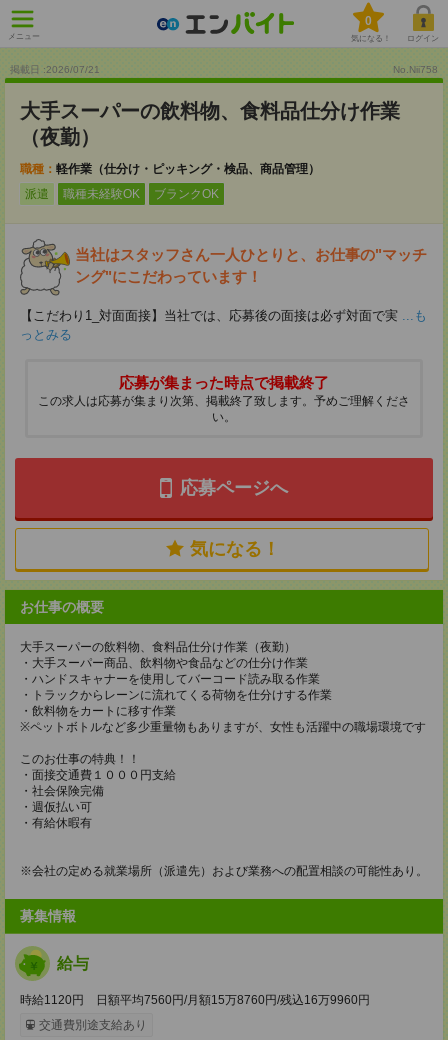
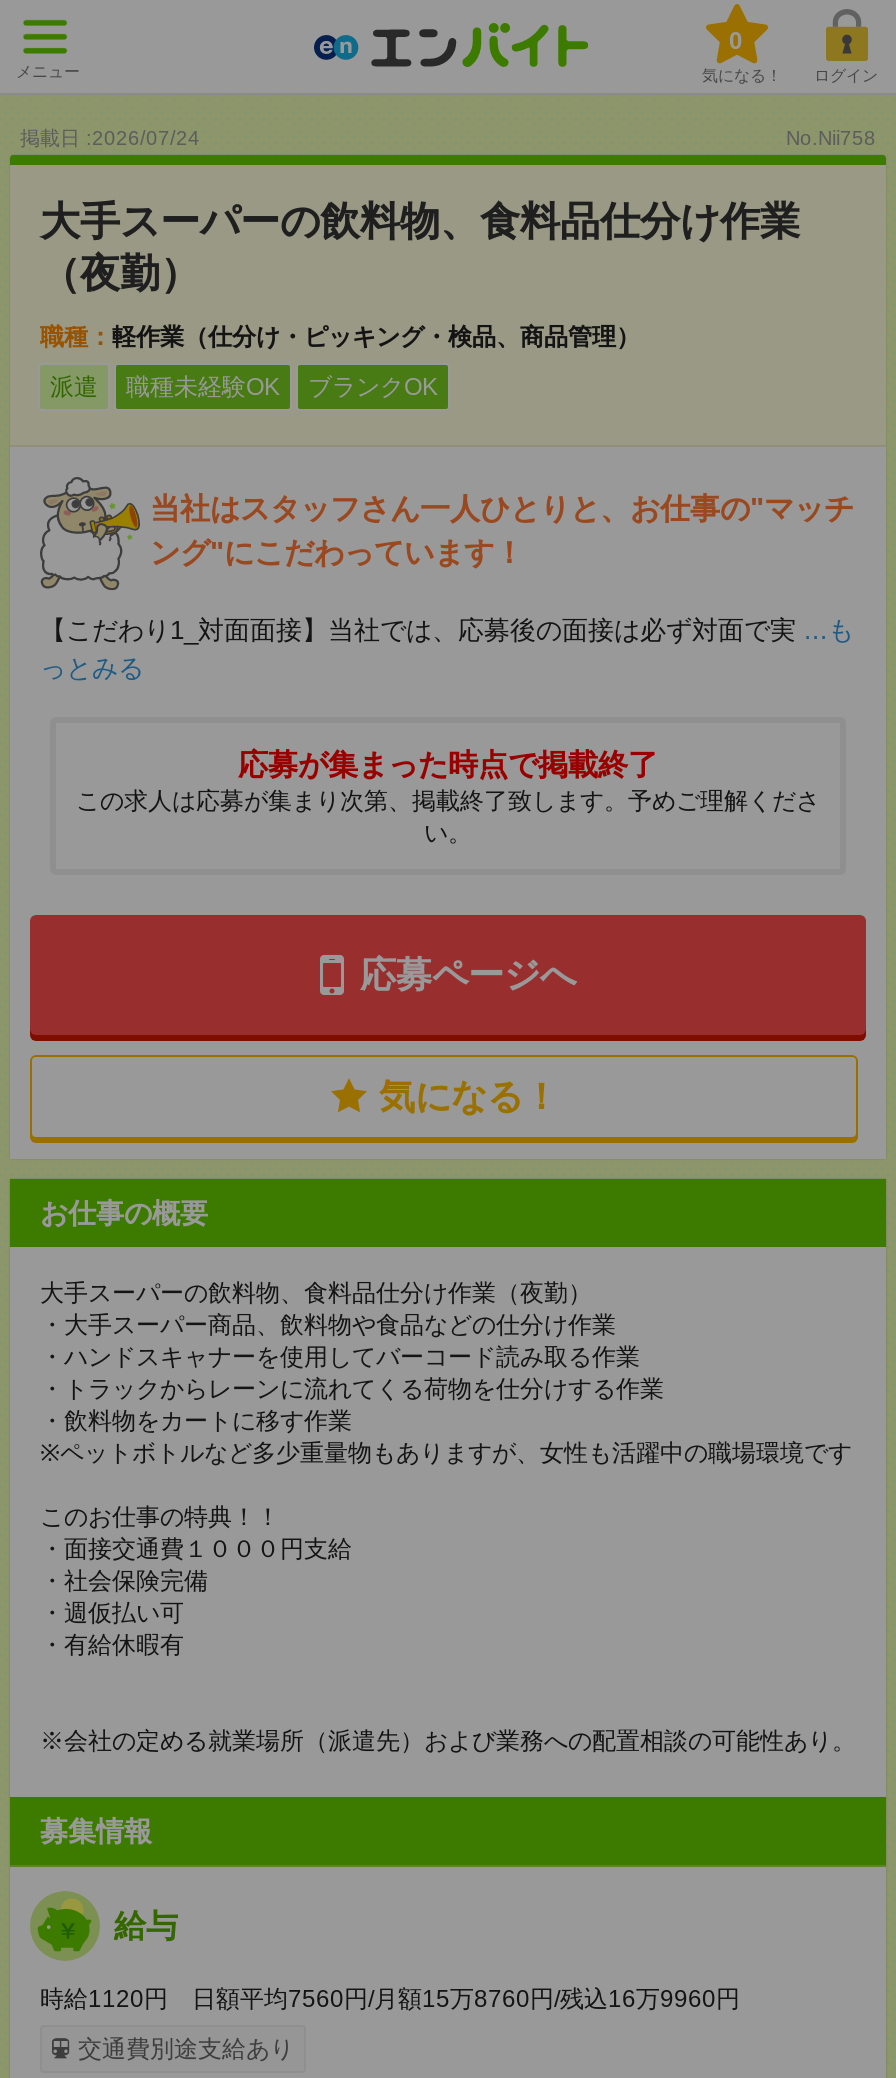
- 掲載日 :2026/07/21
+ 掲載日 :2026/07/24
